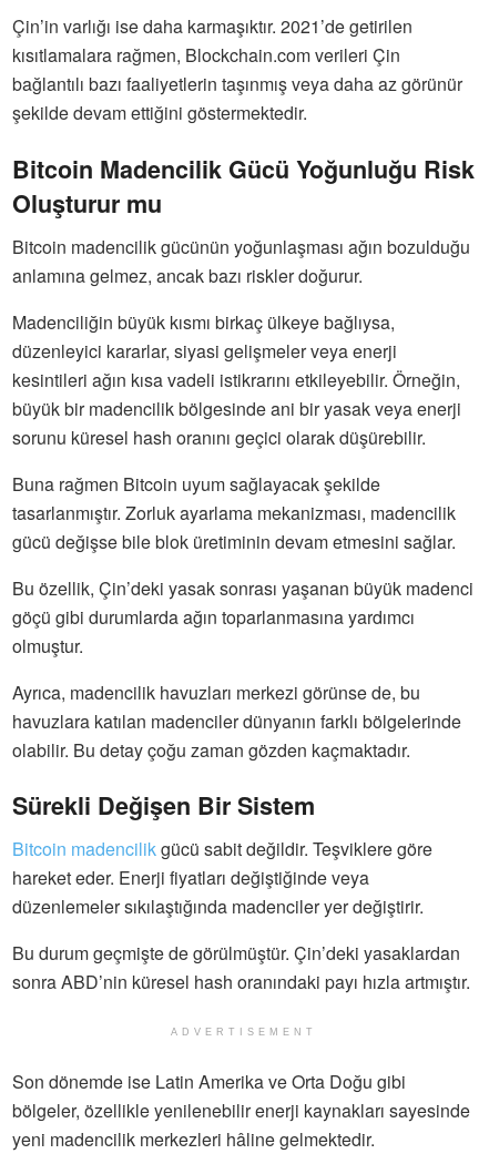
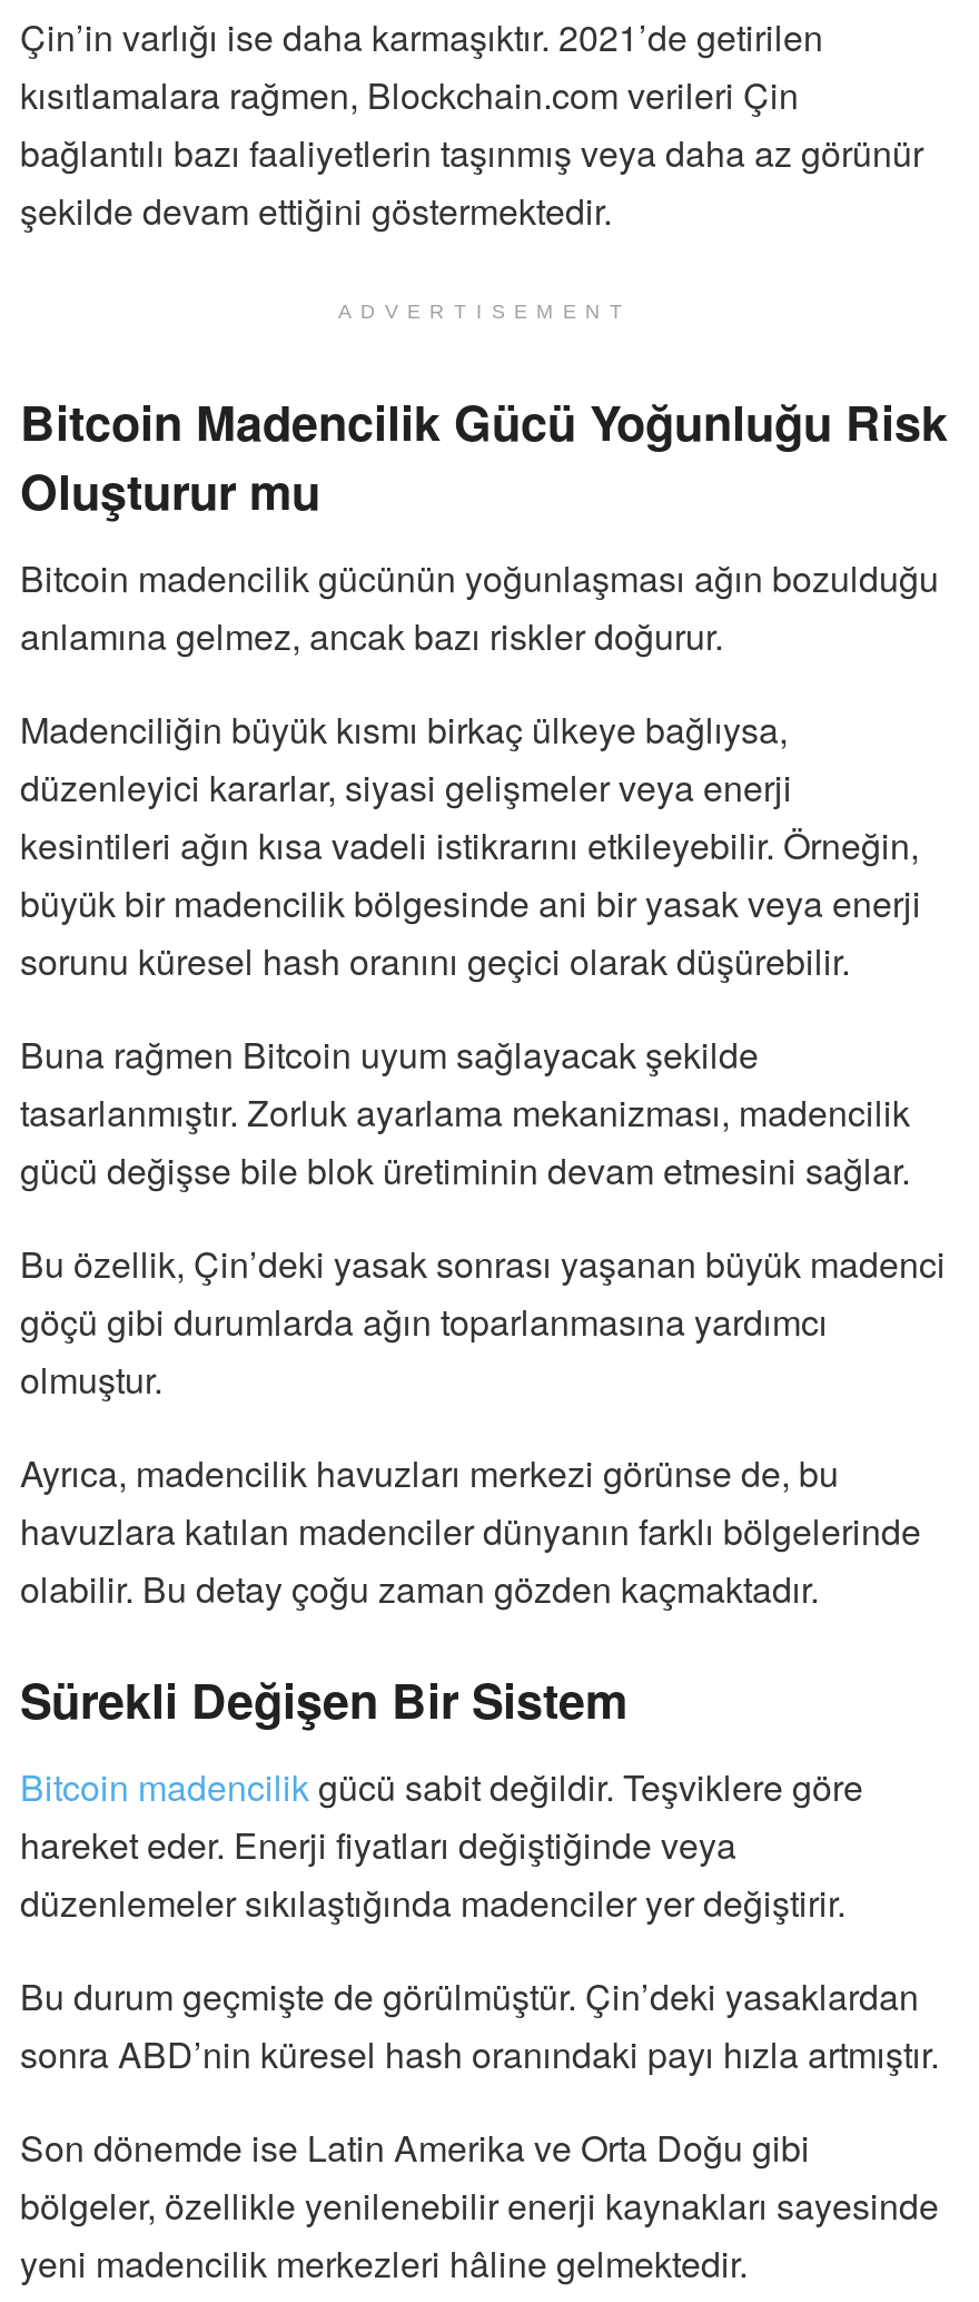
moved down: Bitcoin Madencilik Gücü Yoğunluğu Risk | Oluşturur mu | Bitcoin madencilik gücünün yoğunlaşması ağın bozulduğu | ... | Bu durum geçmişte de görülmüştür. Çin’deki yasaklardan | sonra ABD’nin küresel hash oranındaki payı hızla artmıştır.

moved up: ADVERTISEMENT
